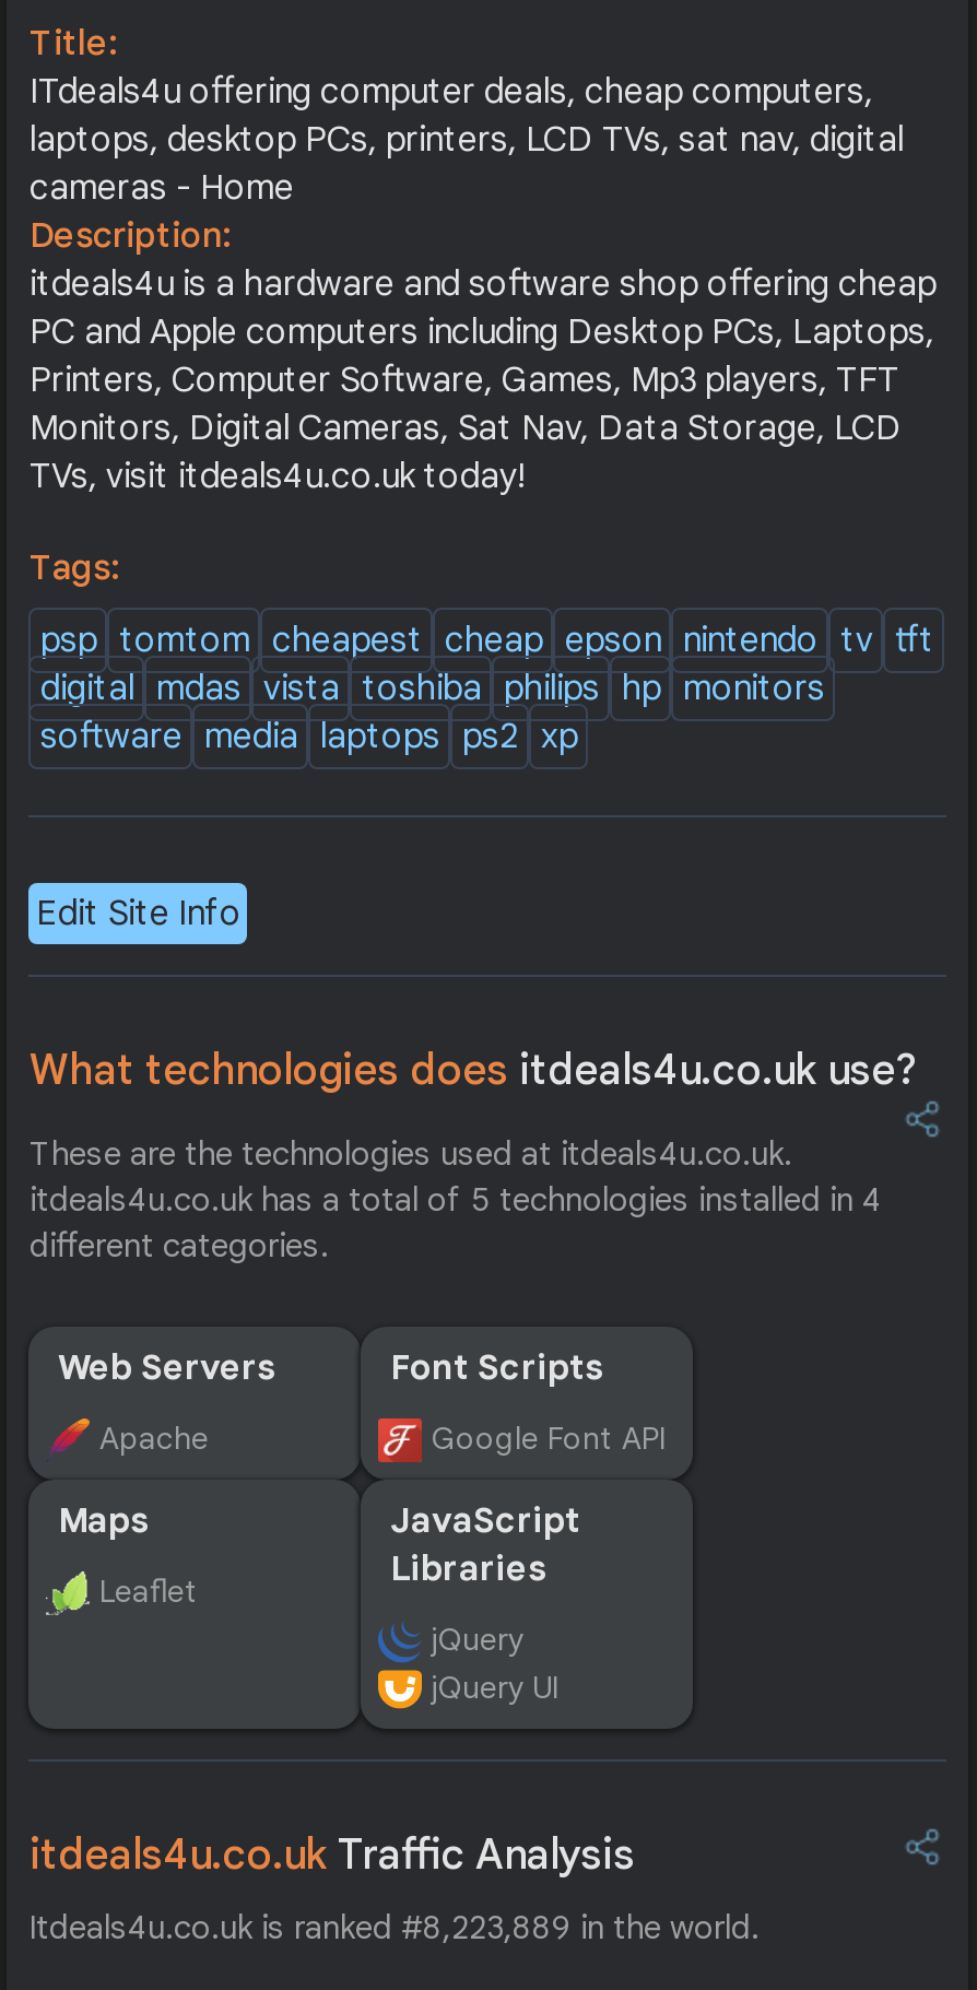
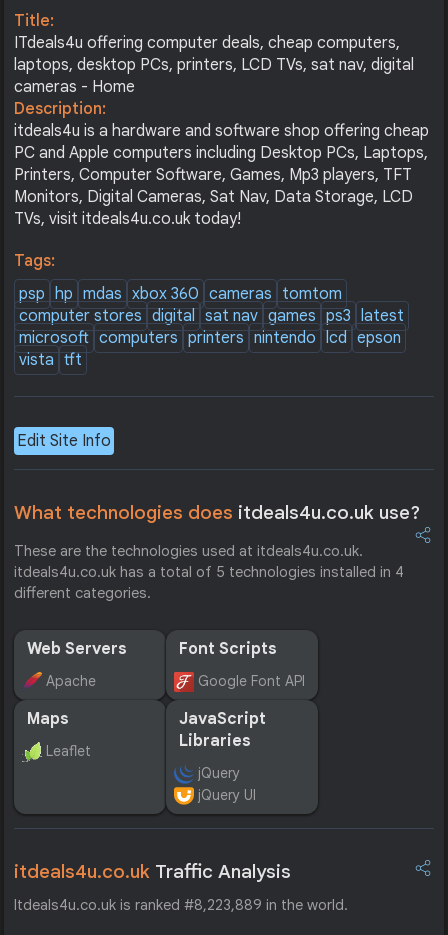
- psp tomtom cheapest cheap epson nintendo tv tft
- digital mdas vista toshiba philips hp monitors
- software media laptops ps2 xp
+ psp hp mdas xbox 360 cameras tomtom
+ computer stores digital sat nav games ps3 latest
+ microsoft computers printers nintendo lcd epson
+ vista tft
